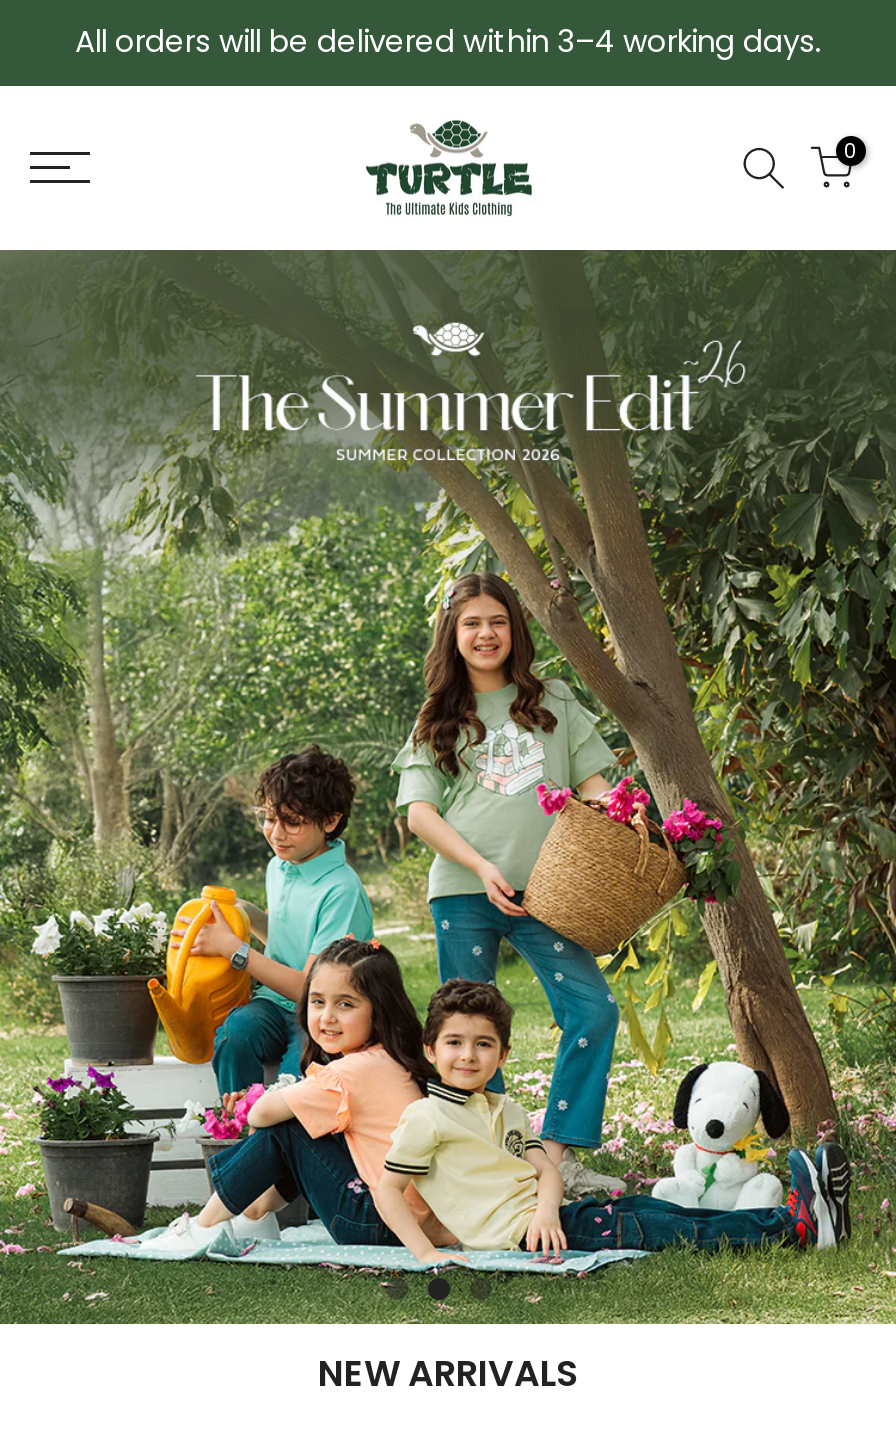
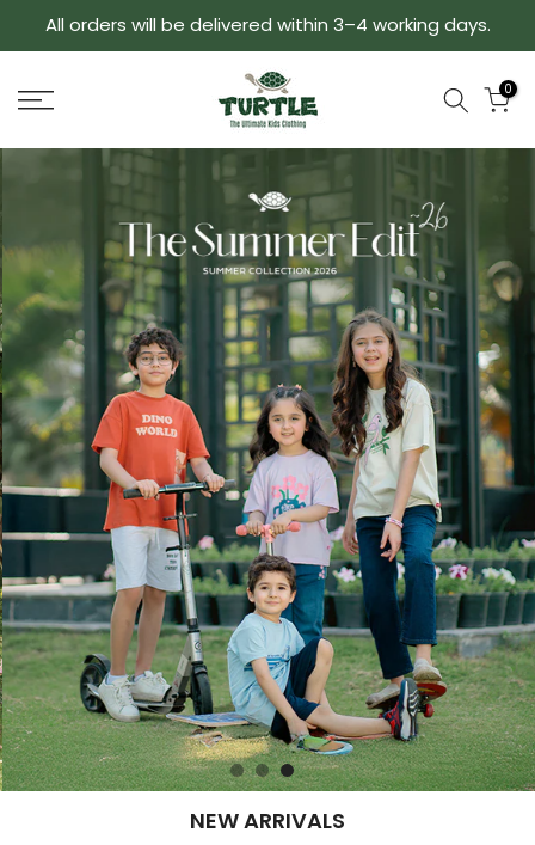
- [image]
+ [image]
